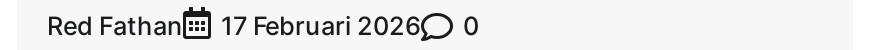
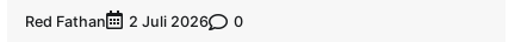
- Red Fathan 17 Februari 2026 0
+ Red Fathan 2 Juli 2026 0
